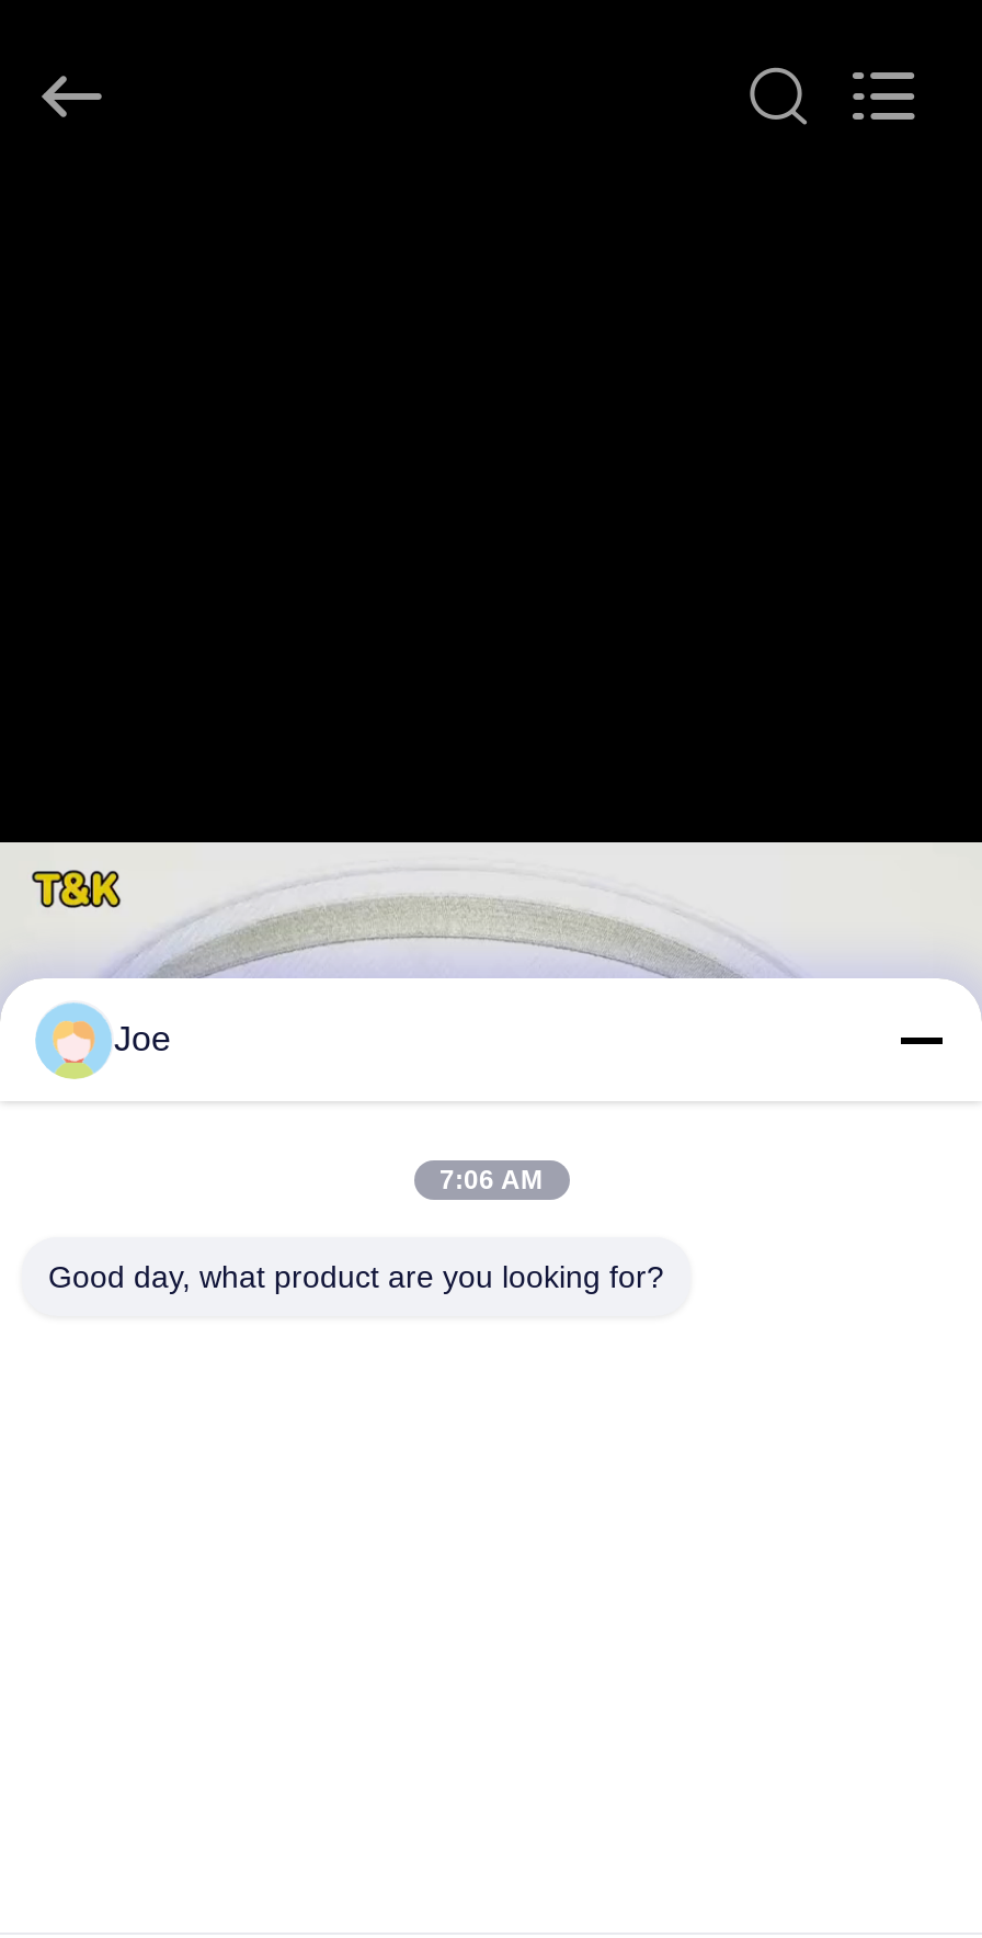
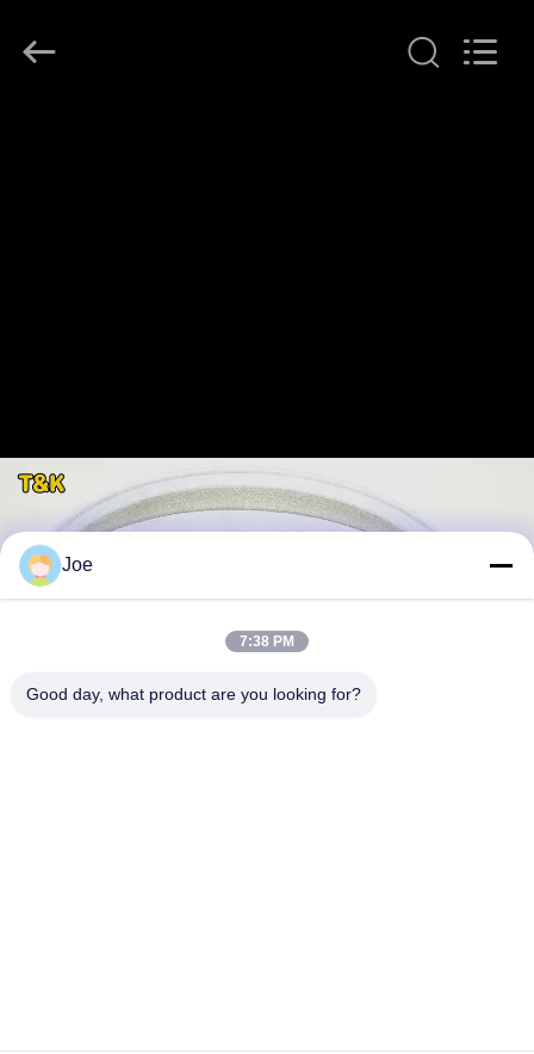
- 7:06 AM
+ 7:38 PM
